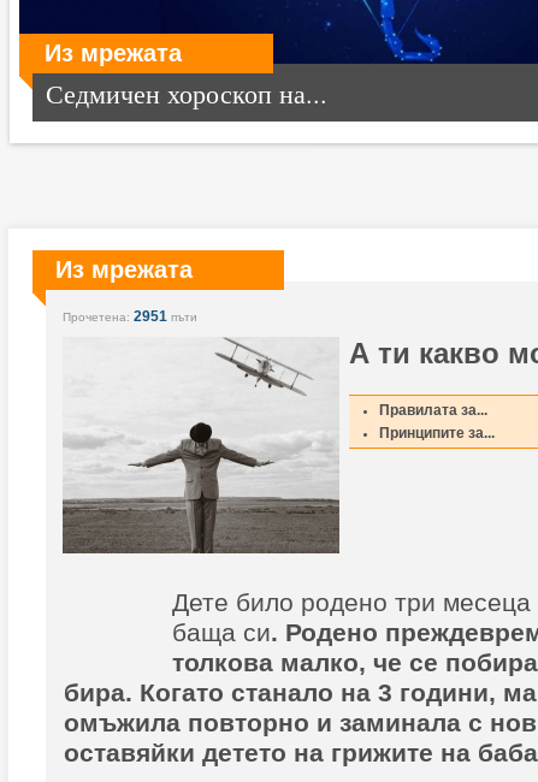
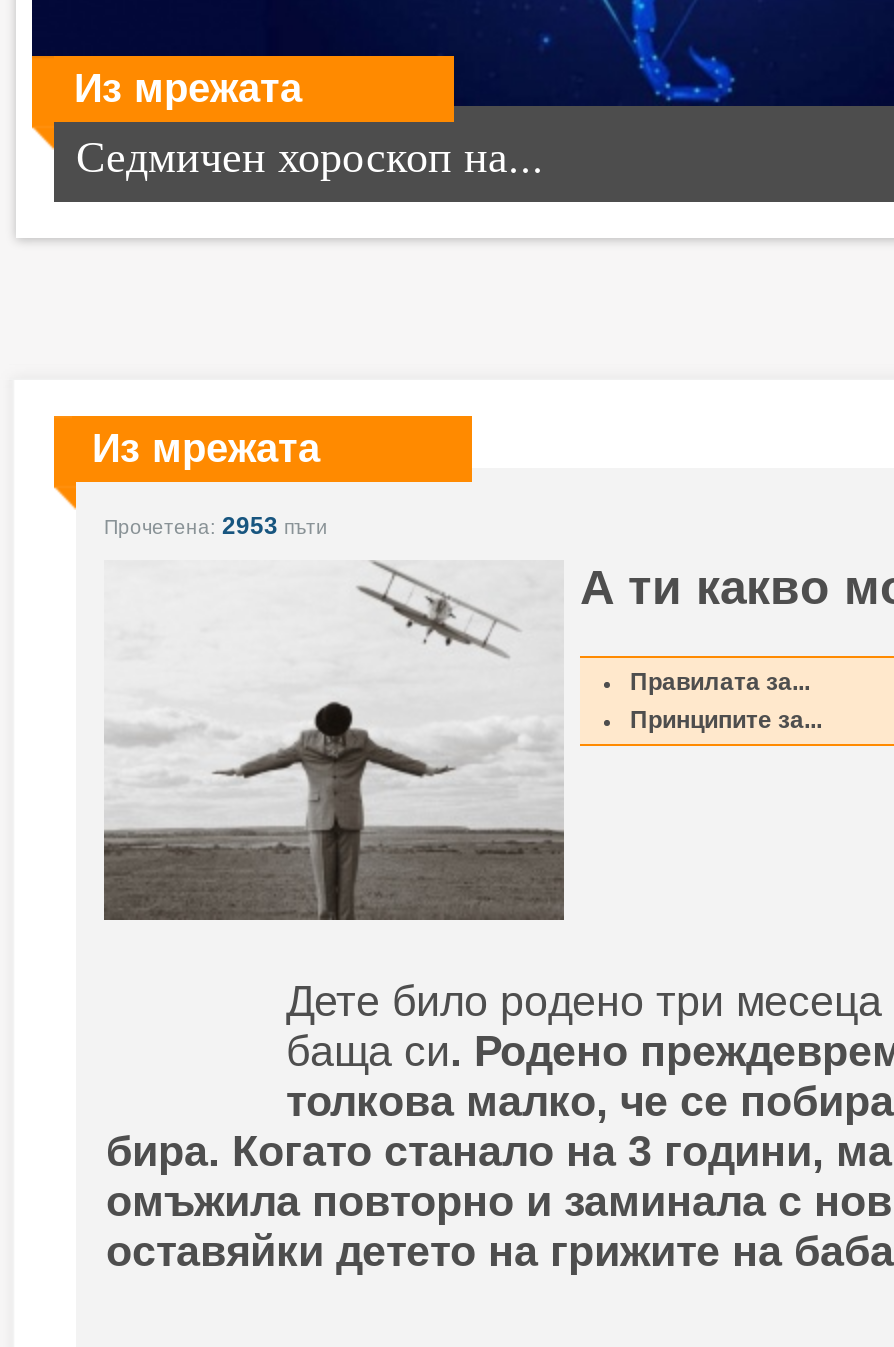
- Прочетена: 2951 пъти
+ Прочетена: 2953 пъти
